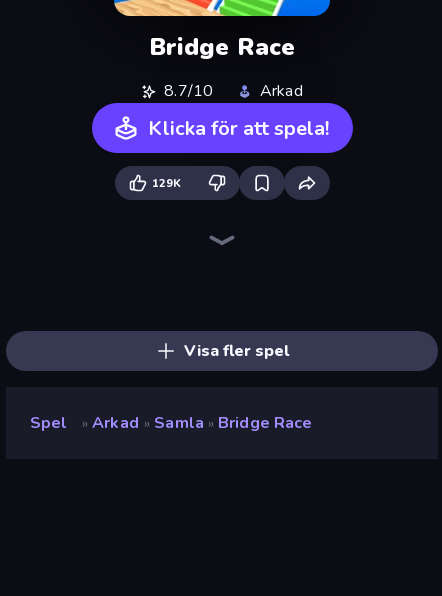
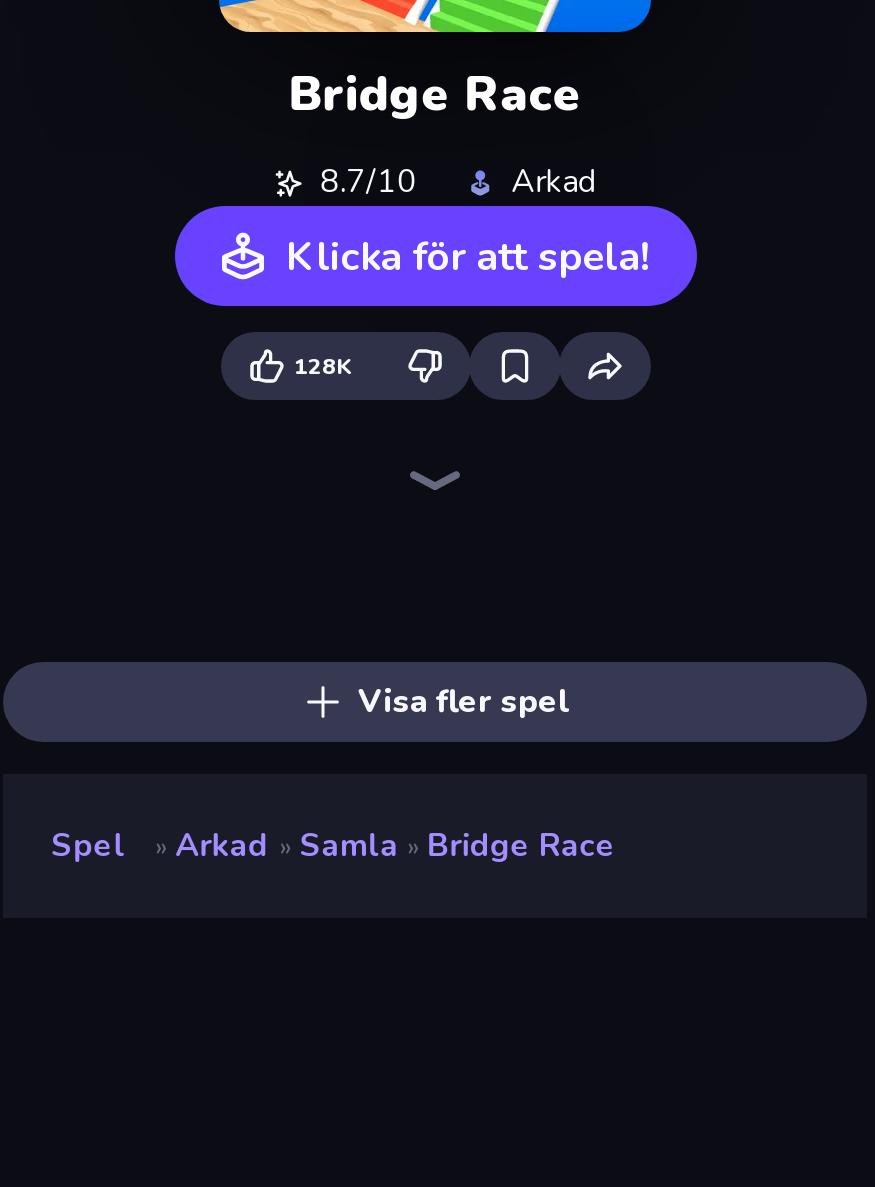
- 129K
+ 128K
